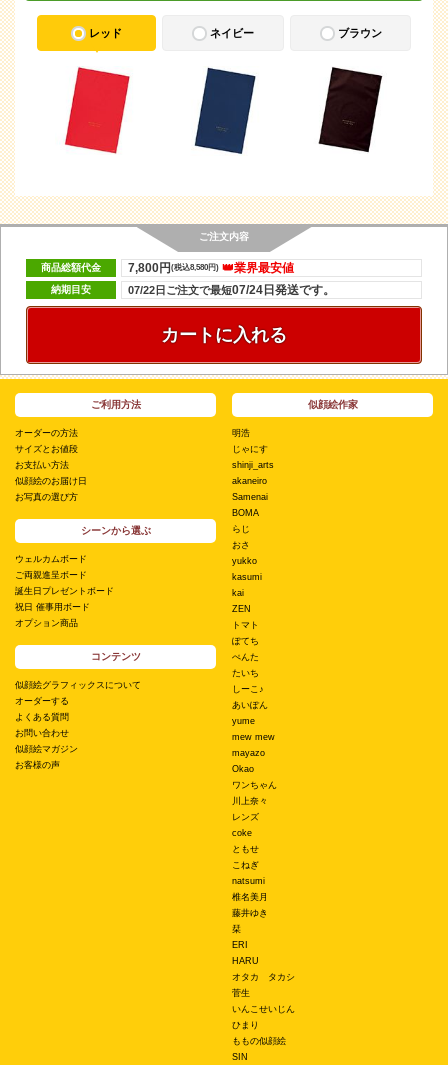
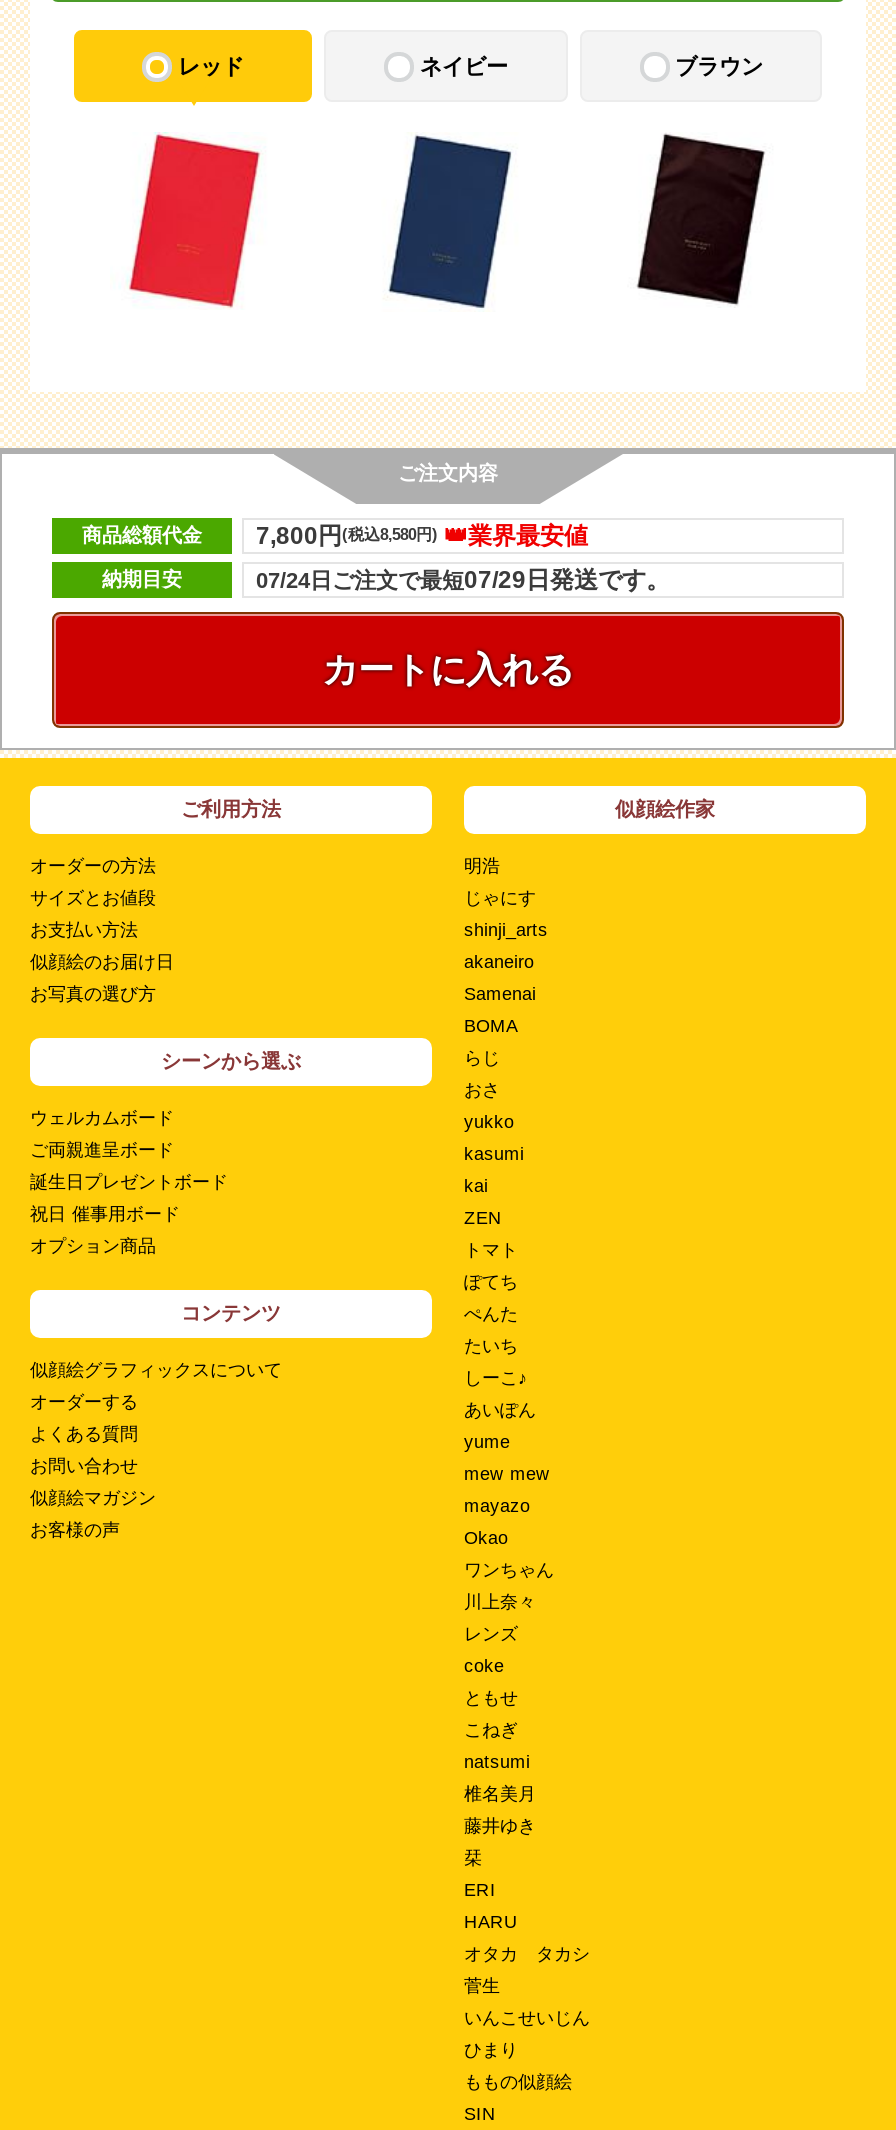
- 07/22日ご注文で最短07/24日発送です。
+ 07/24日ご注文で最短07/29日発送です。
